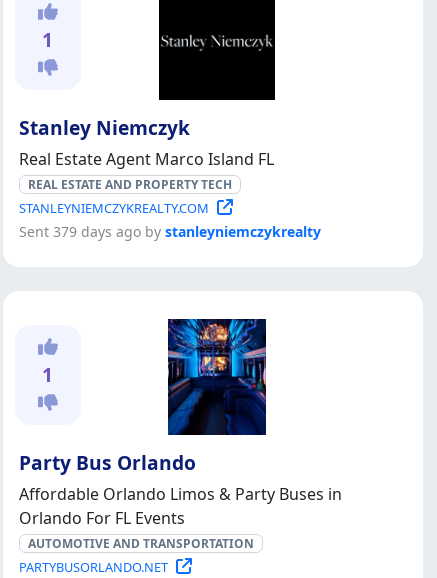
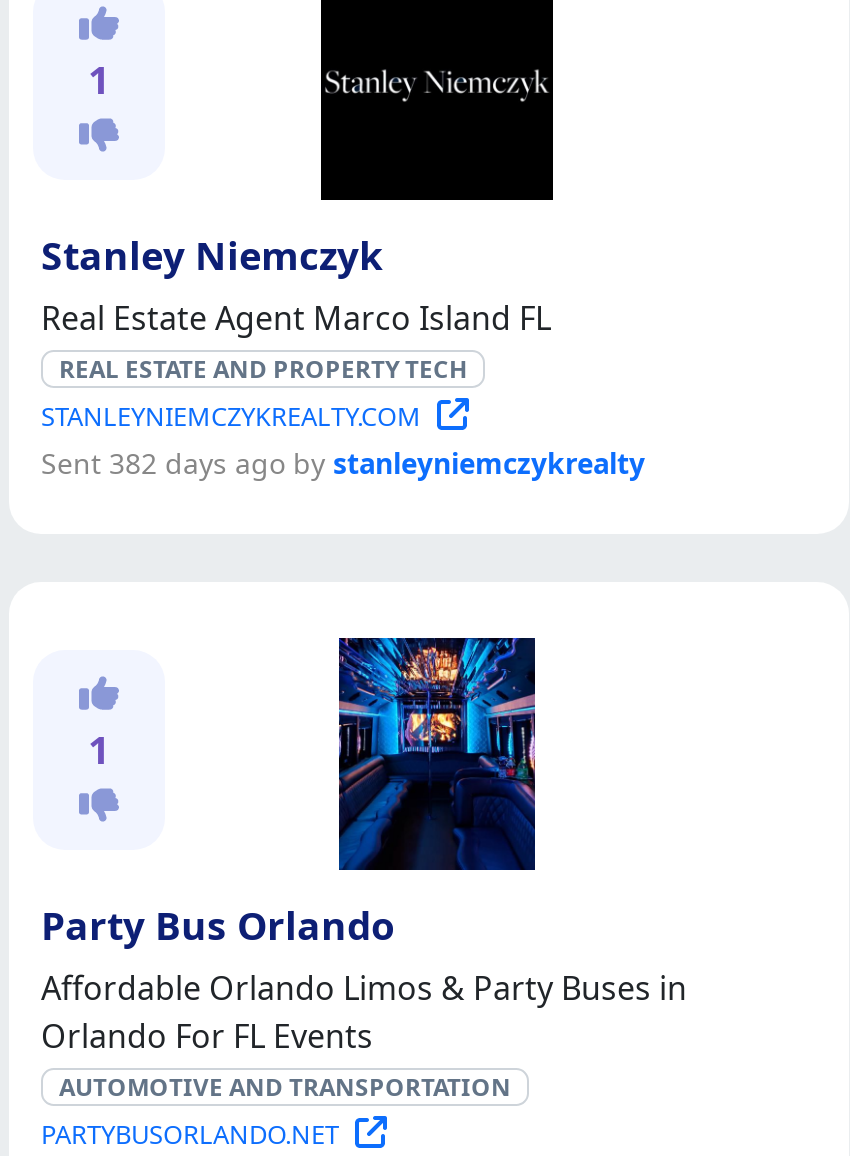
- Sent 379 days ago by stanleyniemczykrealty
+ Sent 382 days ago by stanleyniemczykrealty
